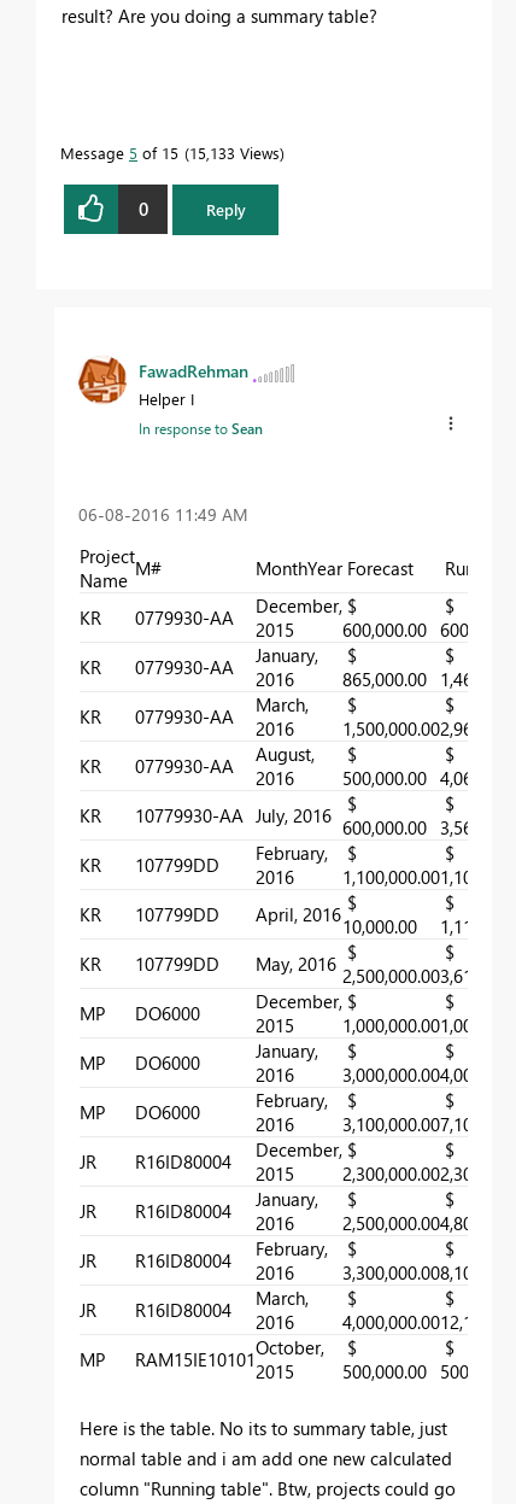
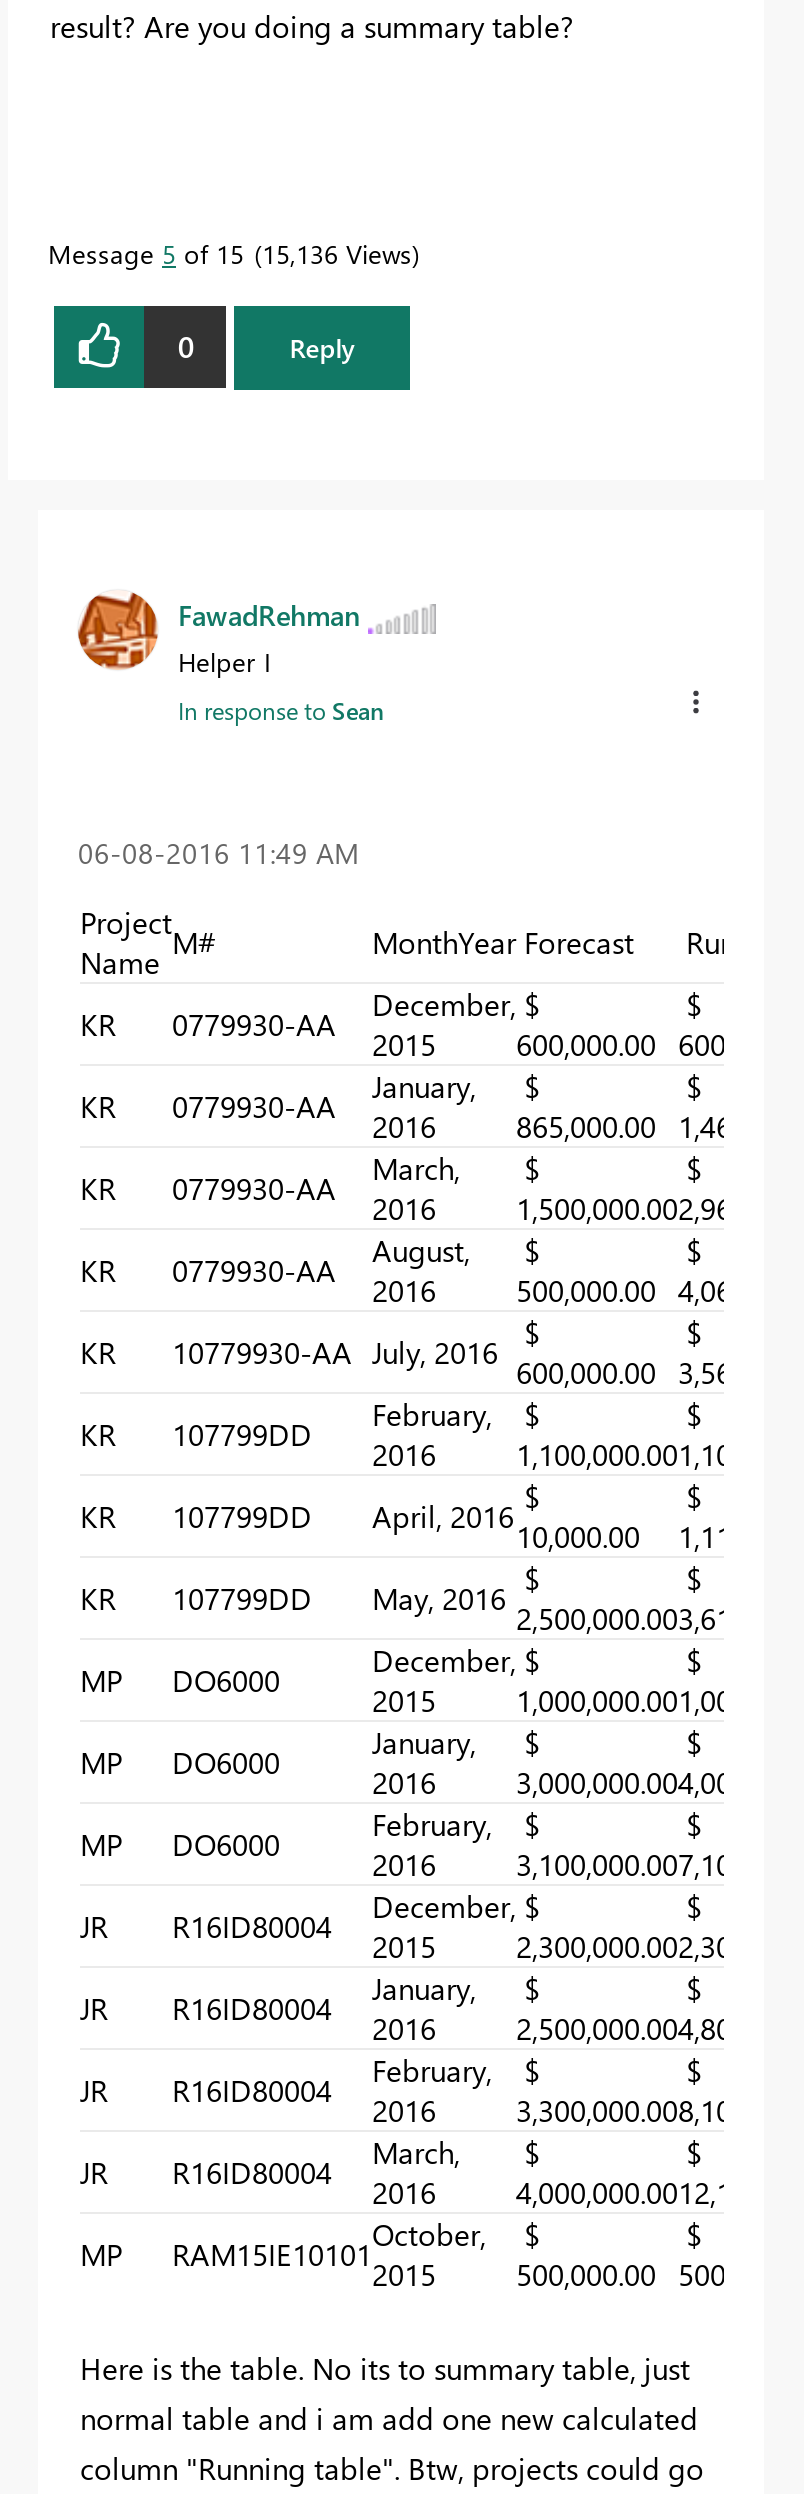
- Message 5 of 15 15,133 Views
+ Message 5 of 15 15,136 Views
